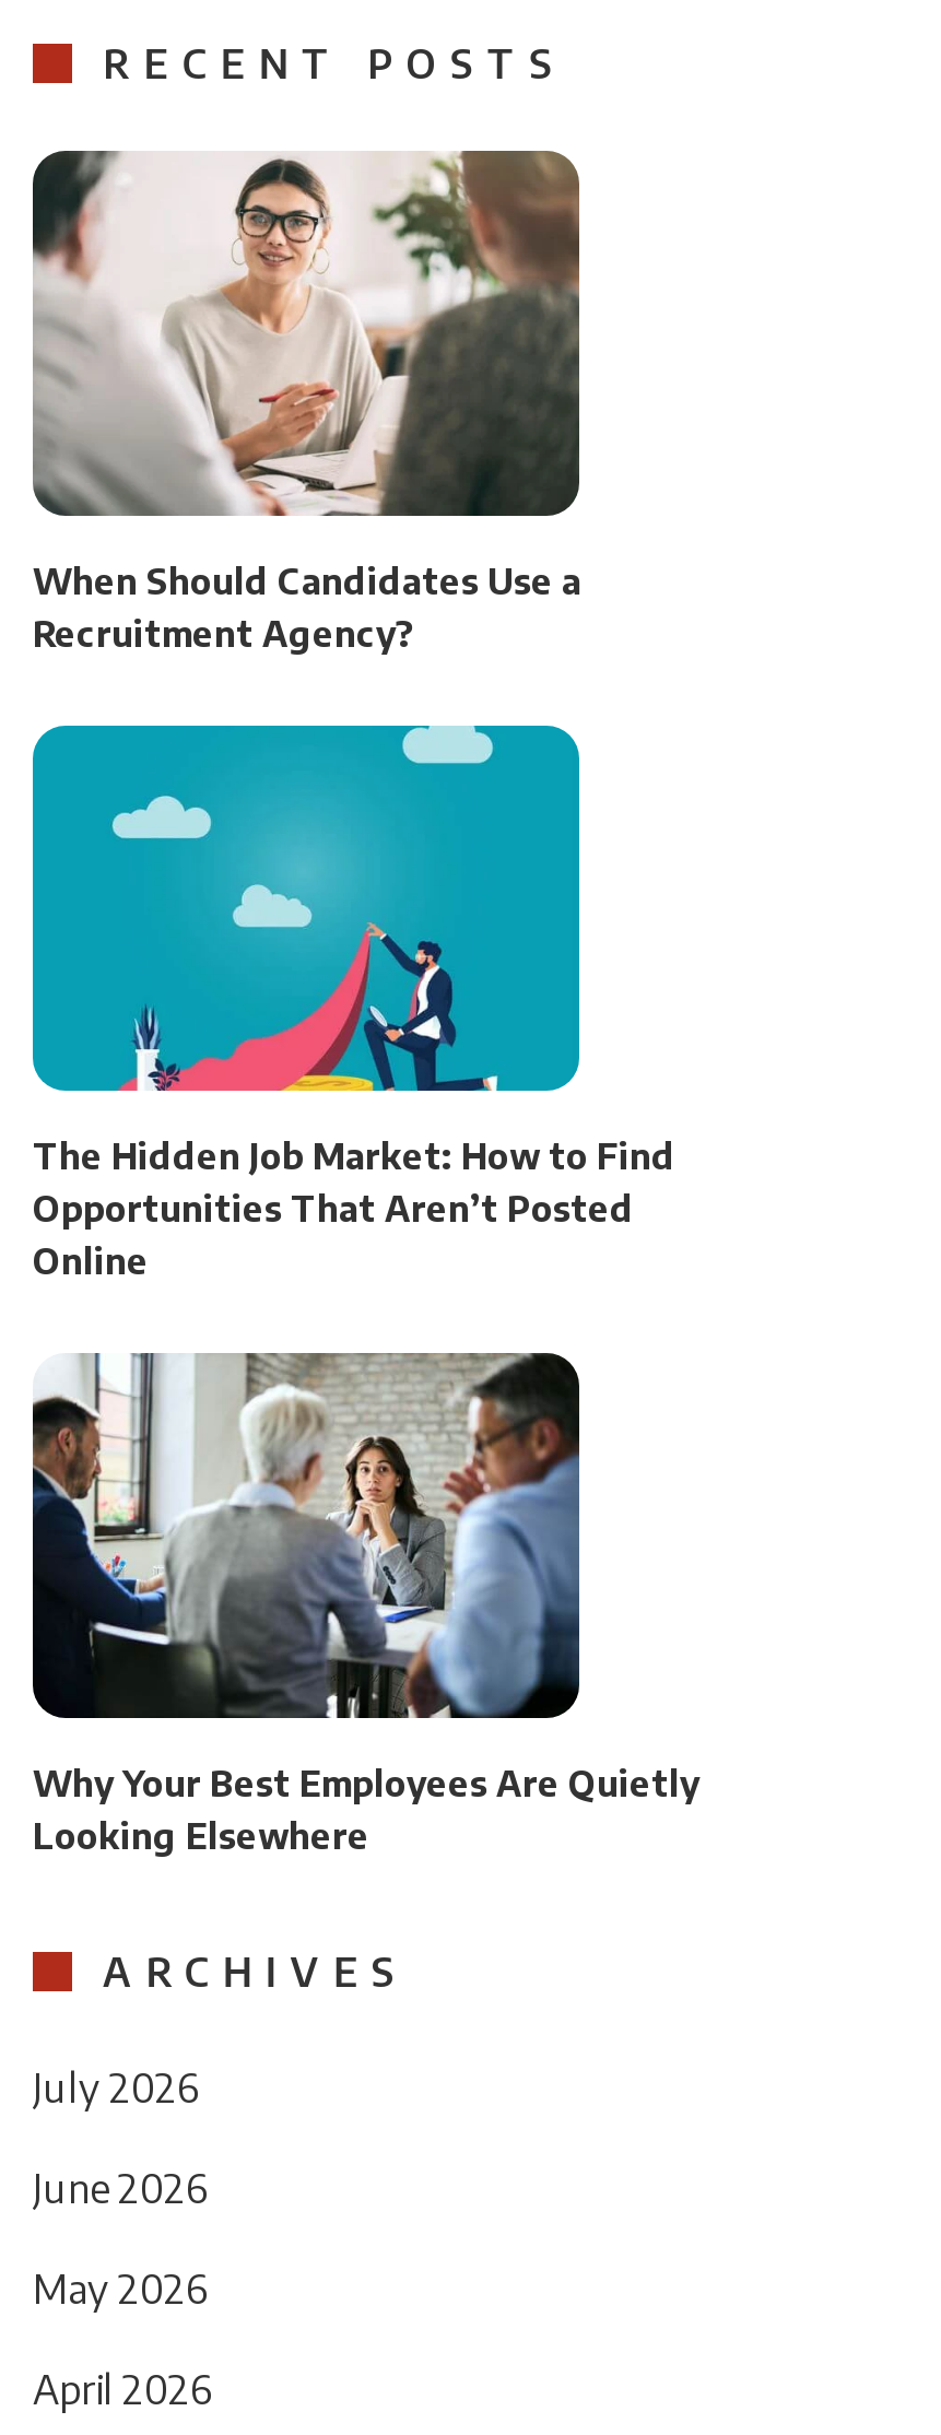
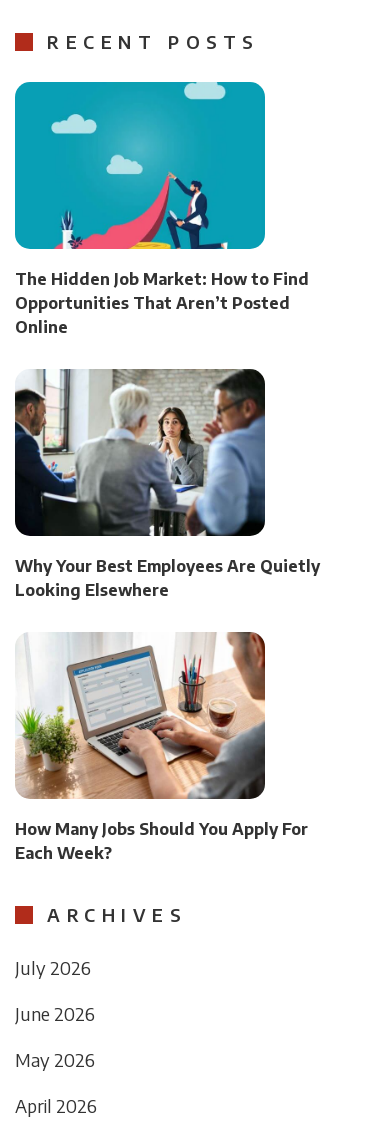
- [image]
- When Should Candidates Use a
- Recruitment Agency?

moved up: [image] | The Hidden Job Market: How to Find | Opportunities That Aren’t Posted | Online | Why Your Best Employees Are Quietly | Looking Elsewhere

+ [image]
+ How Many Jobs Should You Apply For
+ Each Week?
